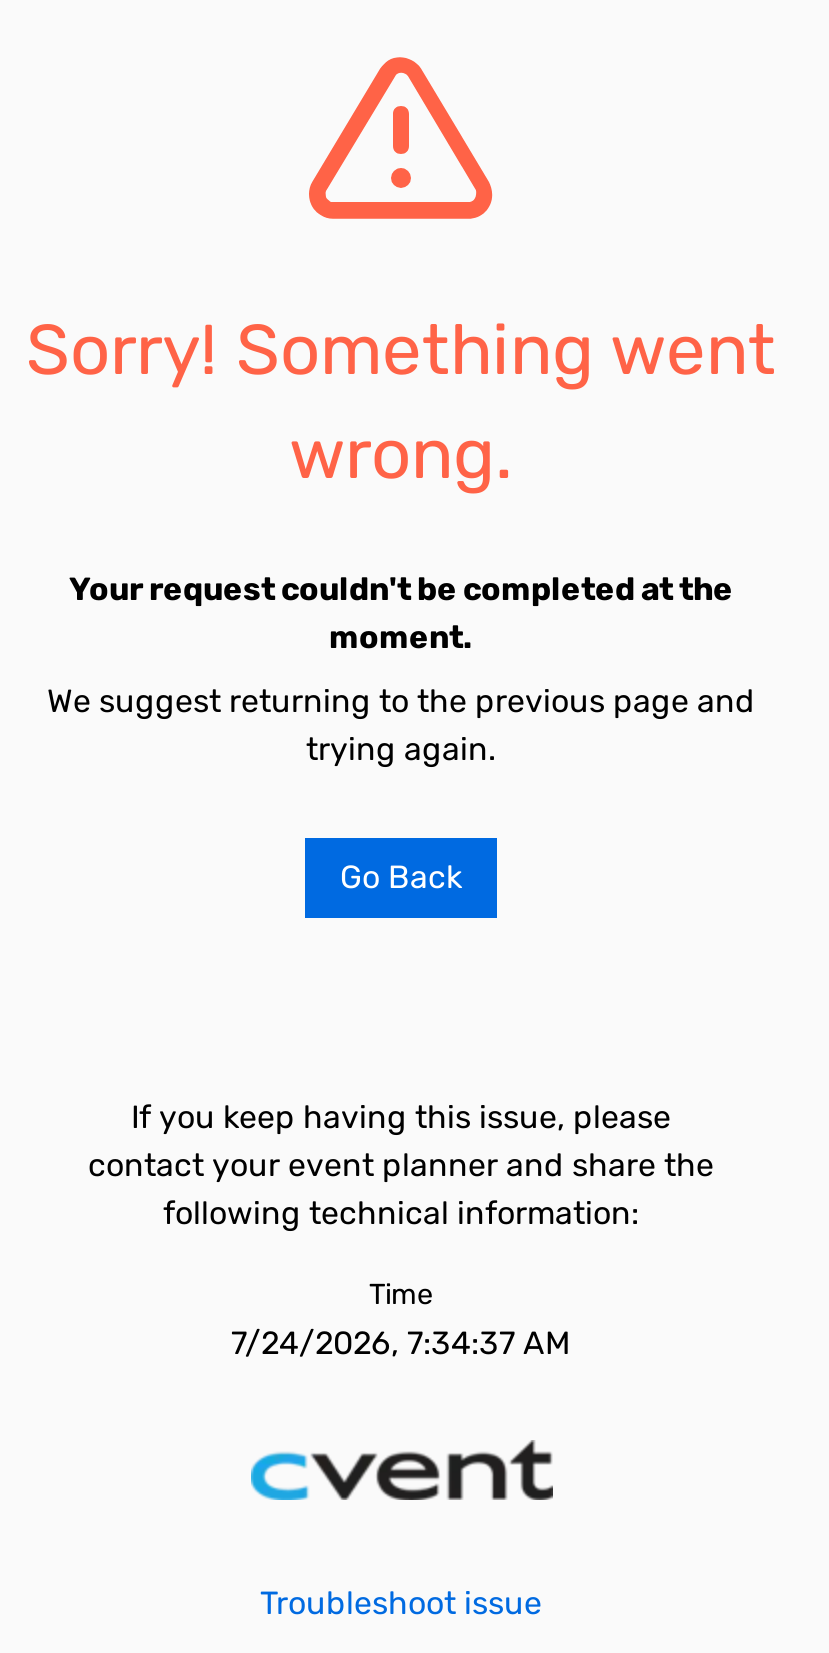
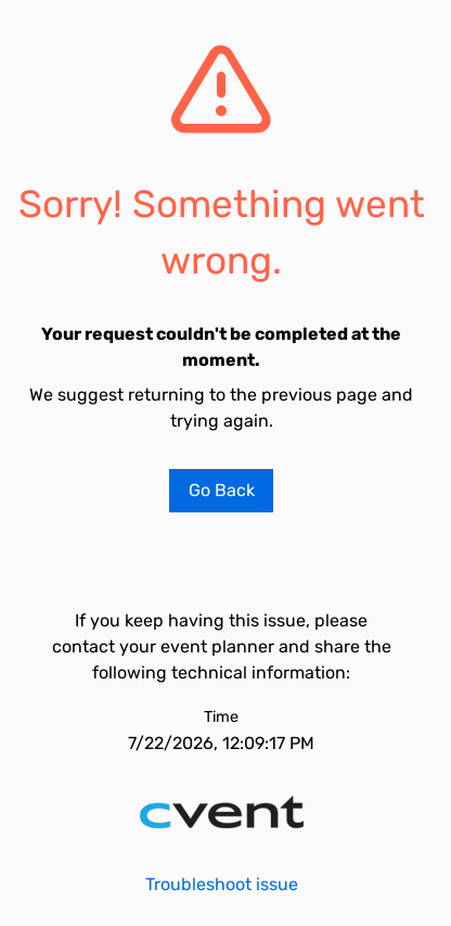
- 7/24/2026, 7:34:37 AM
+ 7/22/2026, 12:09:17 PM
